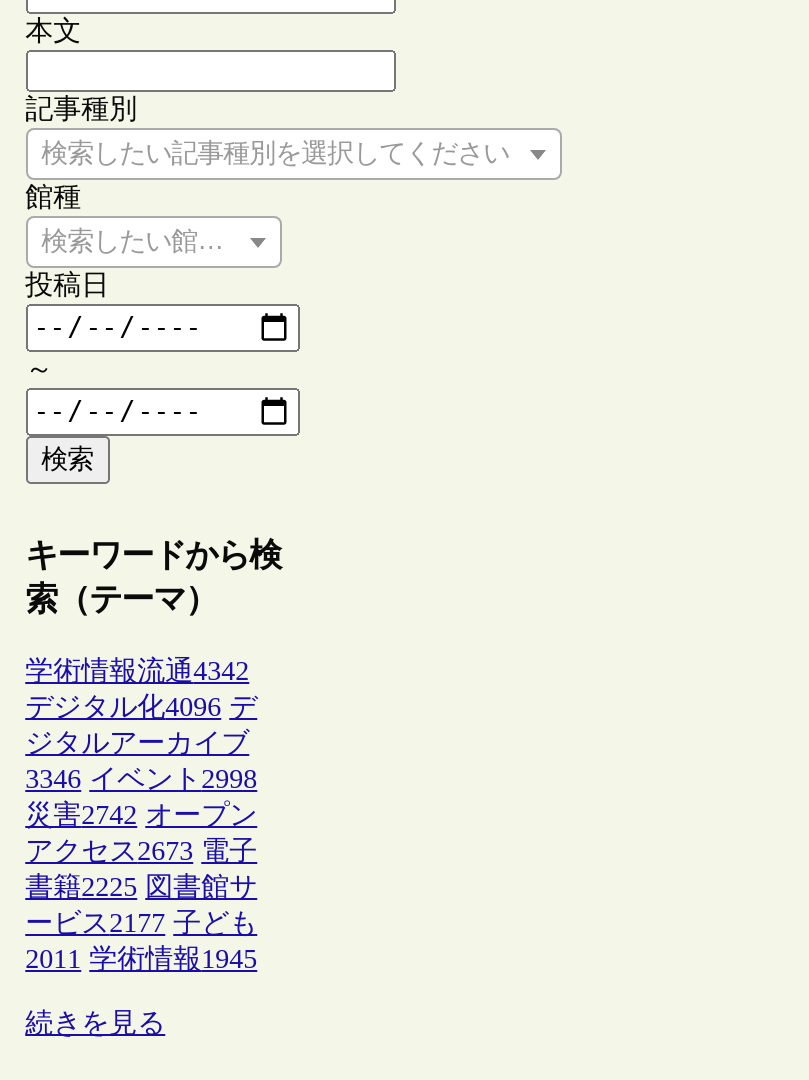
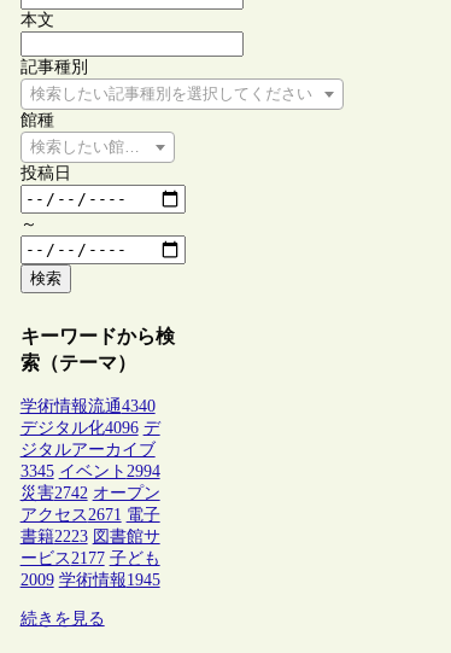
- 学術情報流通4342
+ 学術情報流通4340

- 3346 イベント2998
+ 3345 イベント2994

- アクセス2673 電子
+ アクセス2671 電子

- 書籍2225 図書館サ
+ 書籍2223 図書館サ

- 2011 学術情報1945
+ 2009 学術情報1945
